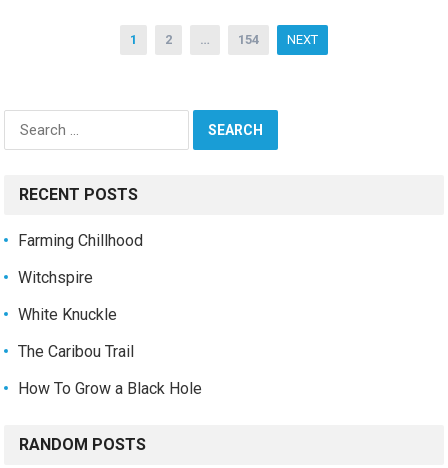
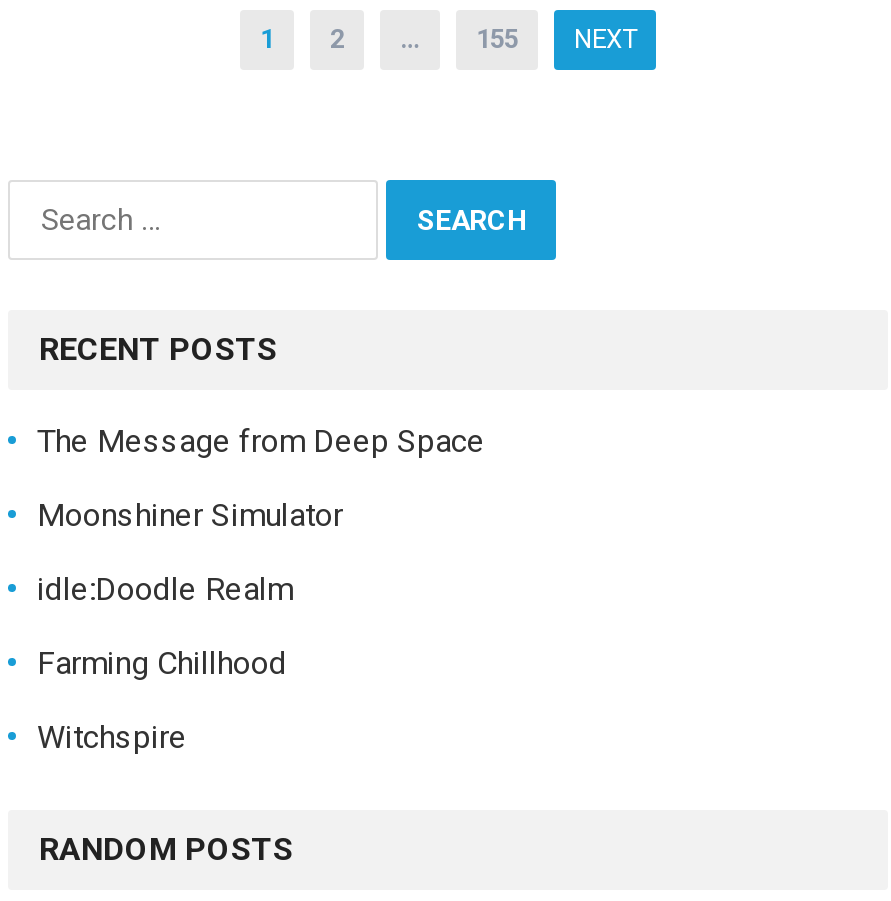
- 154
+ 155

+ The Message from Deep Space
+ Moonshiner Simulator
+ idle:Doodle Realm

moved down: Farming Chillhood | Witchspire

- White Knuckle
- The Caribou Trail
- How To Grow a Black Hole
